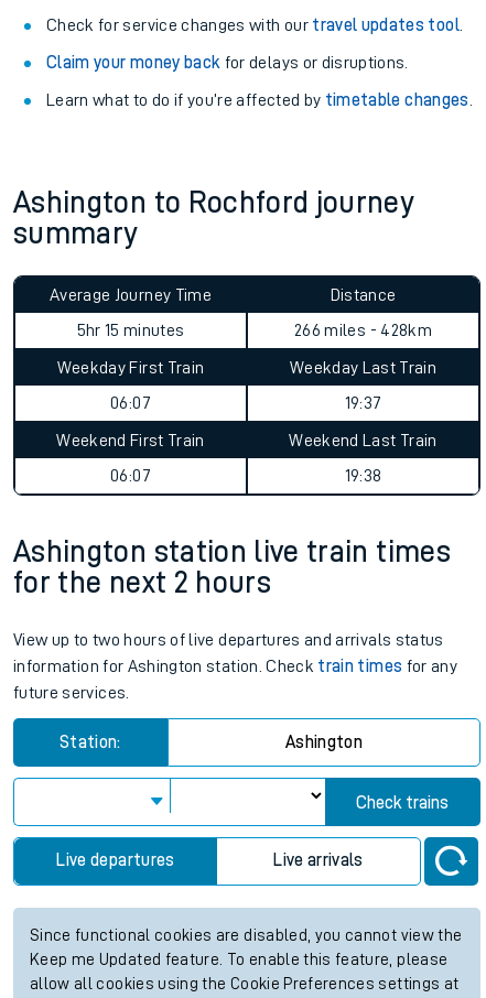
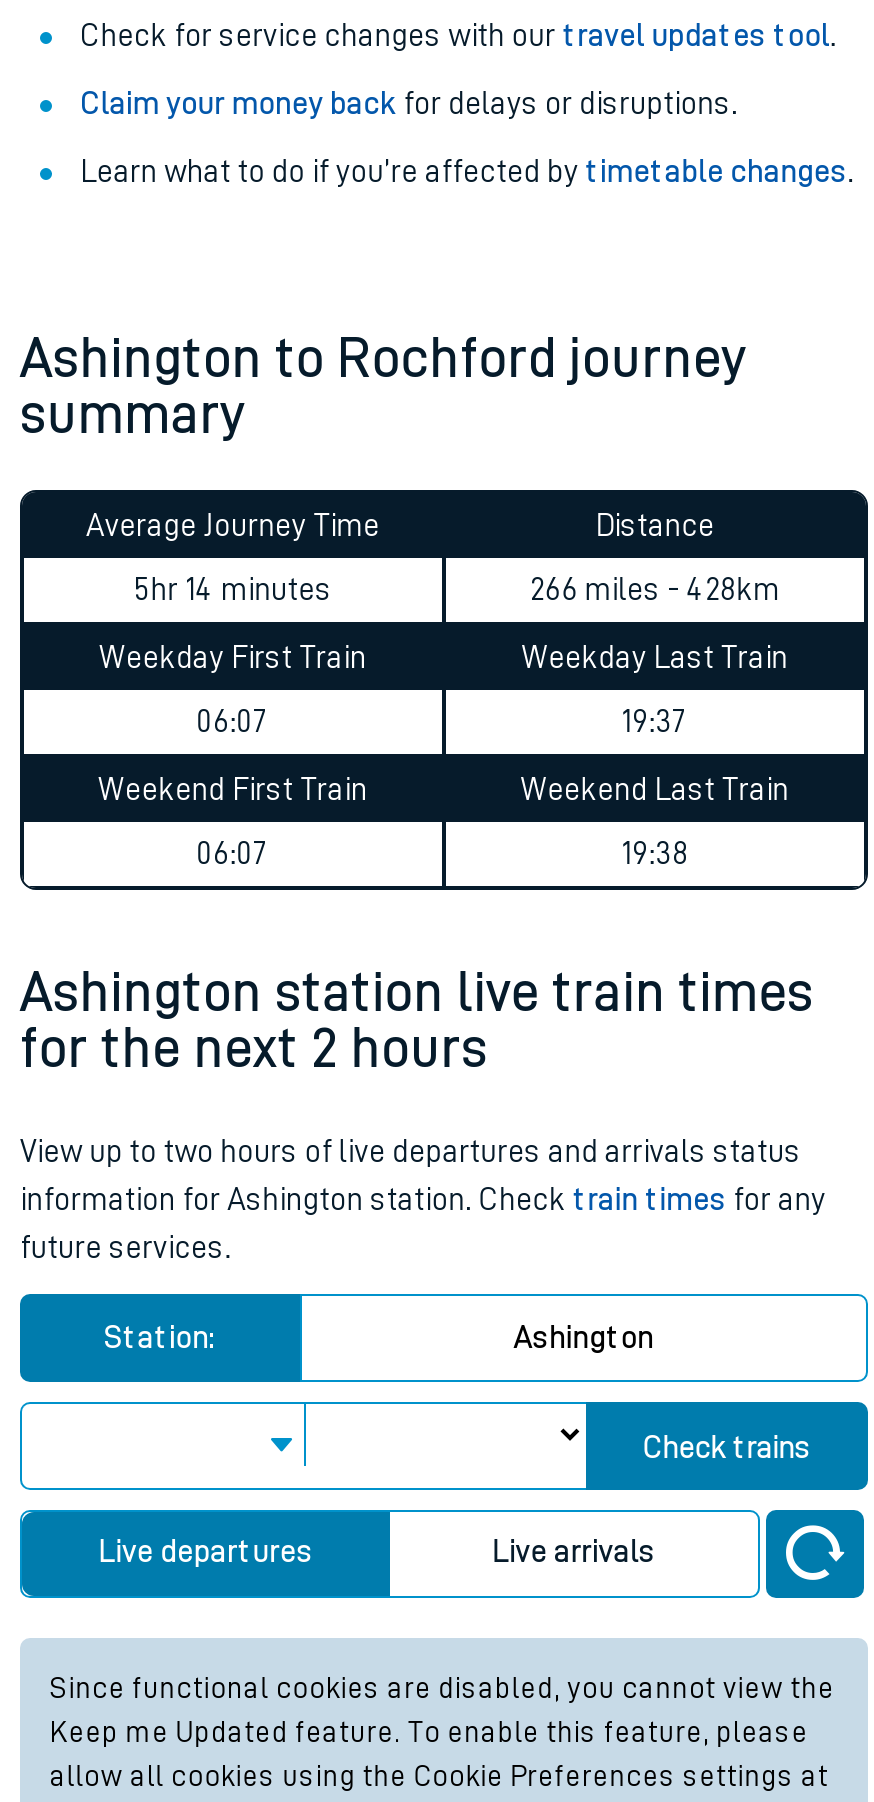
- 5hr 15 minutes
+ 5hr 14 minutes
